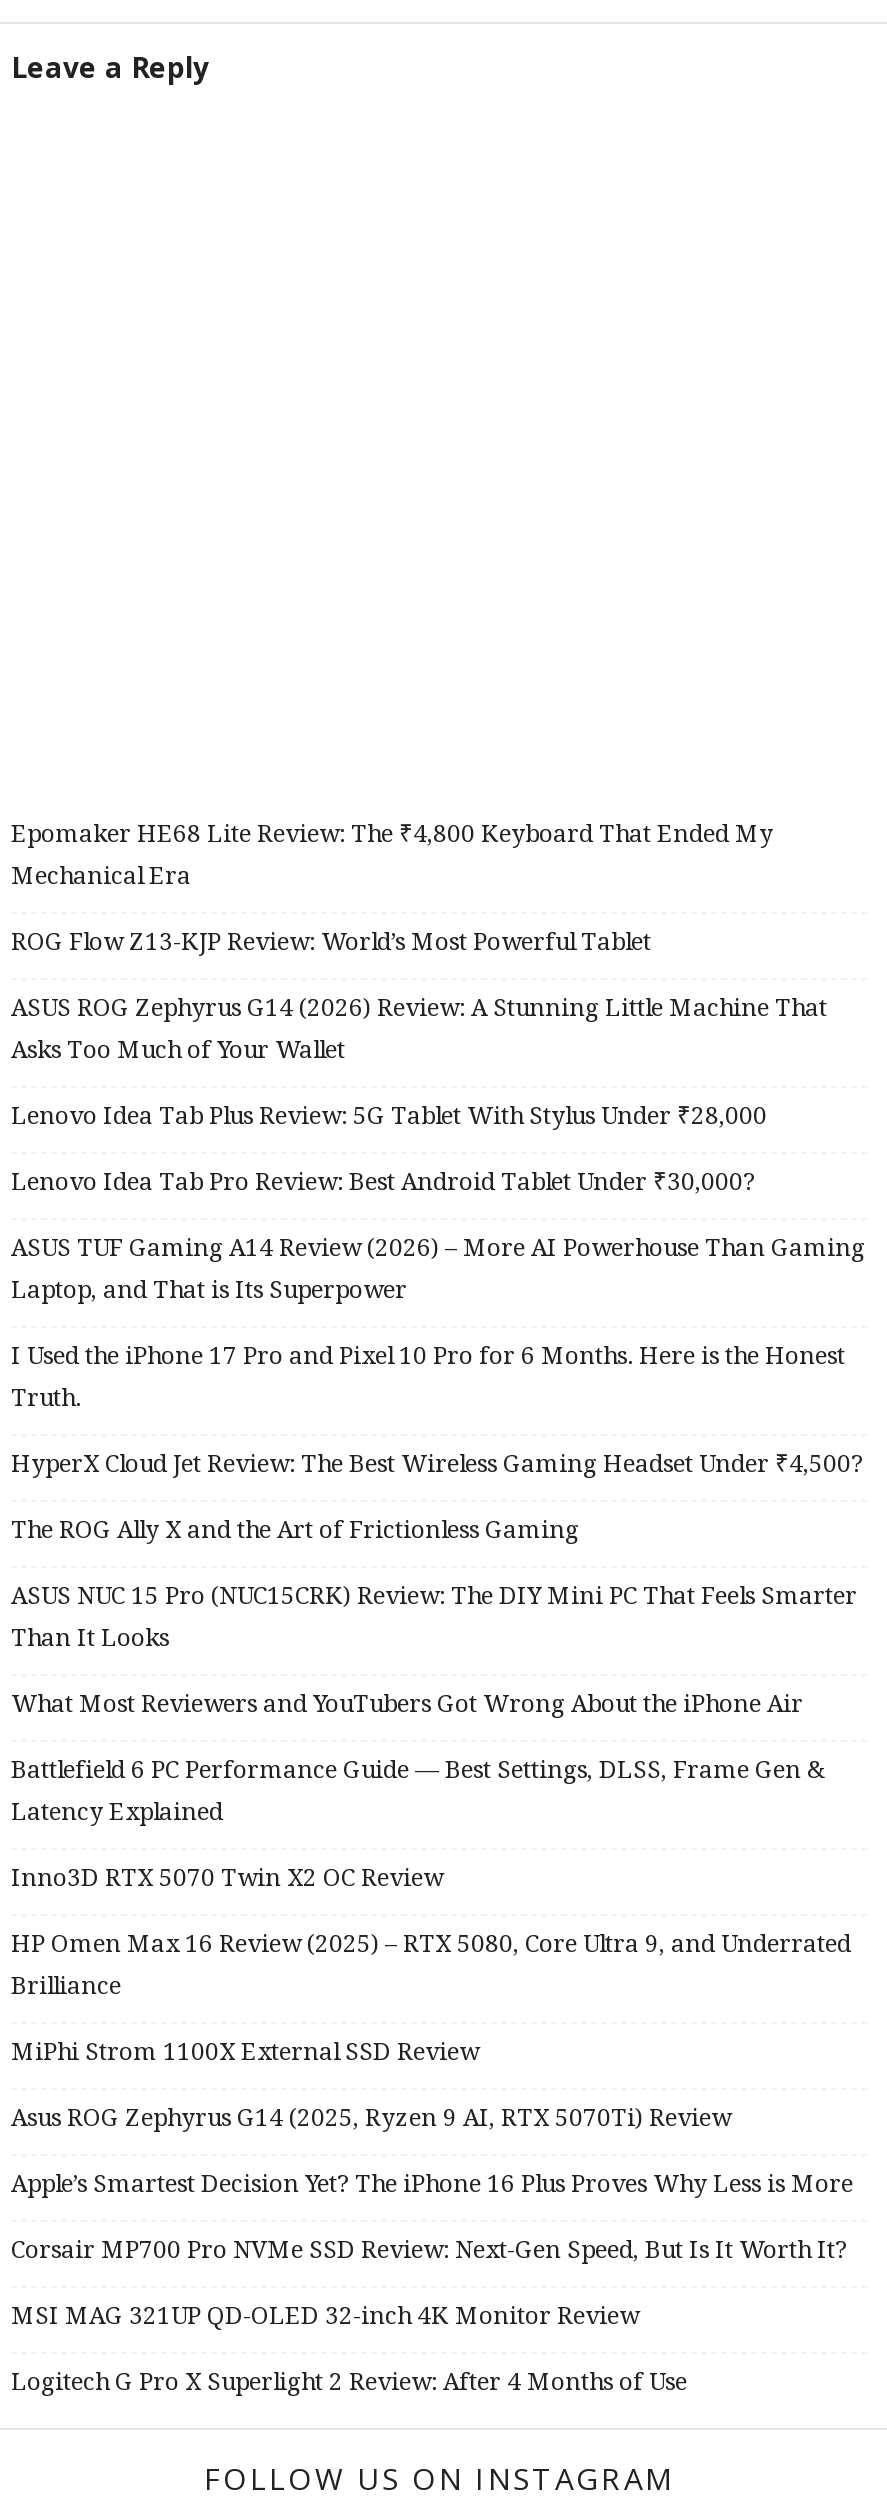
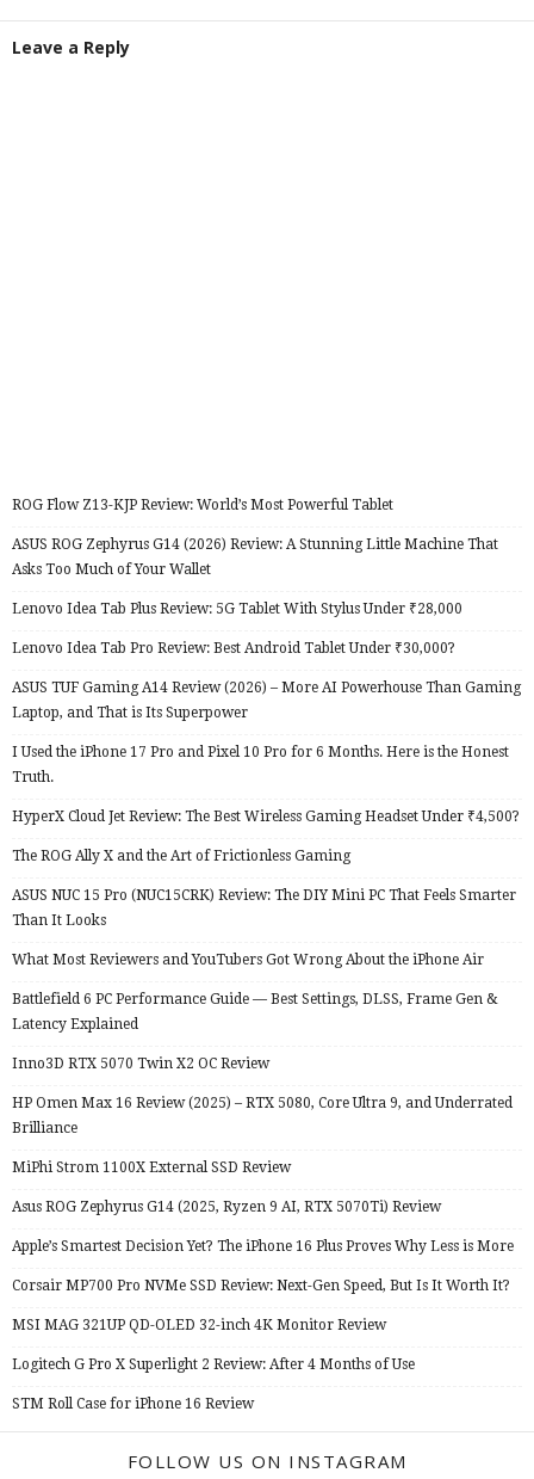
- Epomaker HE68 Lite Review: The ₹4,800 Keyboard That Ended My
- Mechanical Era

moved up: ROG Flow Z13-KJP Review: World’s Most Powerful Tablet | ASUS ROG Zephyrus G14 (2026) Review: A Stunning Little Machine That | Asks Too Much of Your Wallet | ... | MSI MAG 321UP QD-OLED 32-inch 4K Monitor Review | Logitech G Pro X Superlight 2 Review: After 4 Months of Use

+ STM Roll Case for iPhone 16 Review
